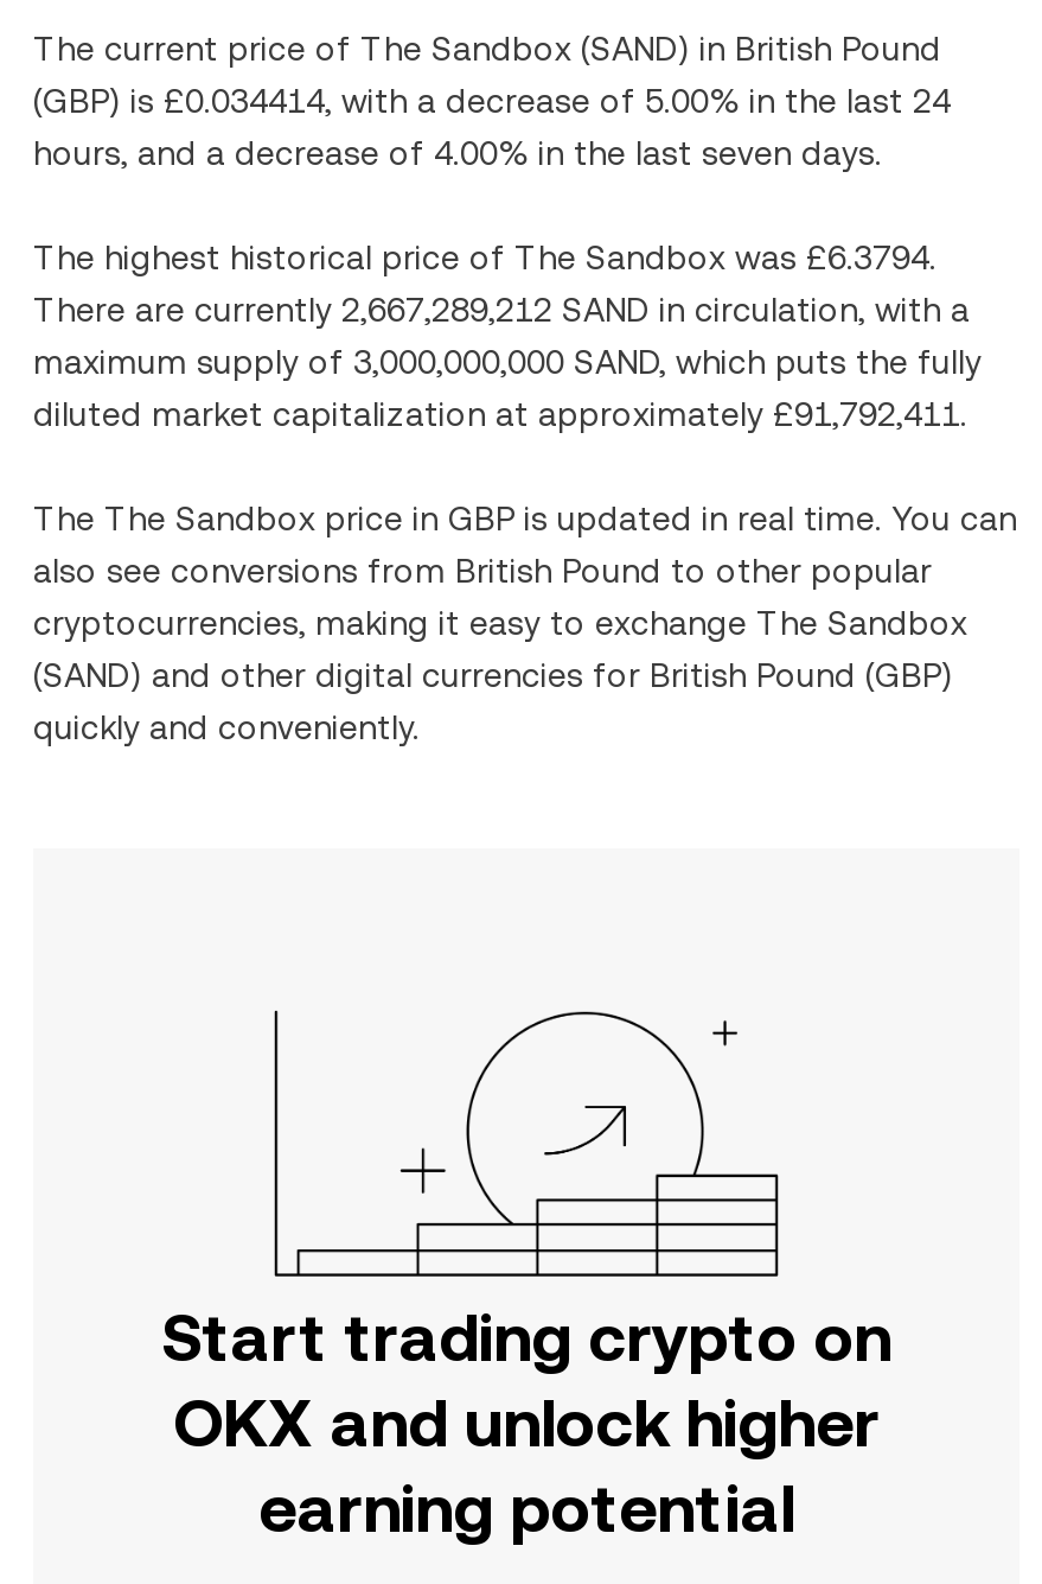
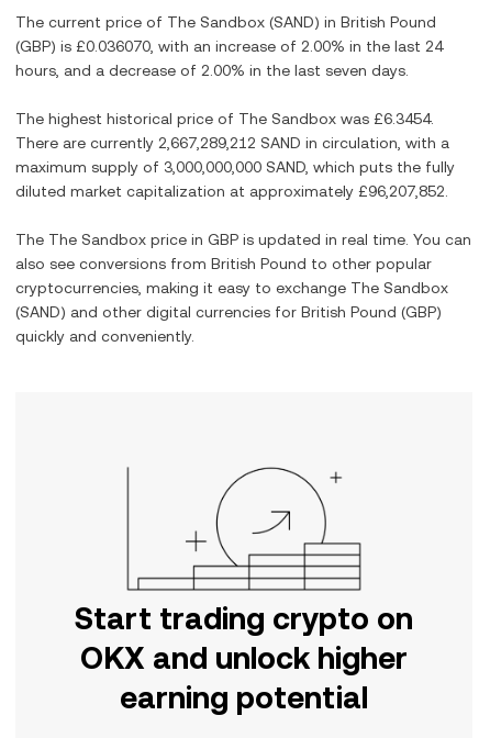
- (GBP) is £0.034414, with a decrease of 5.00% in the last 24
+ (GBP) is £0.036070, with an increase of 2.00% in the last 24

- hours, and a decrease of 4.00% in the last seven days.
+ hours, and a decrease of 2.00% in the last seven days.

- The highest historical price of The Sandbox was £6.3794.
+ The highest historical price of The Sandbox was £6.3454.

- diluted market capitalization at approximately £91,792,411.
+ diluted market capitalization at approximately £96,207,852.
